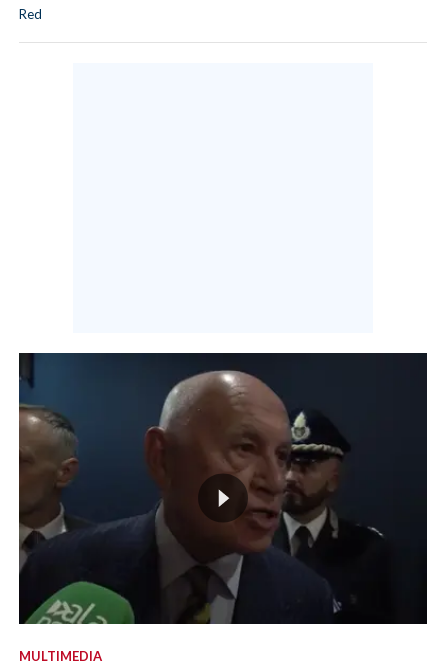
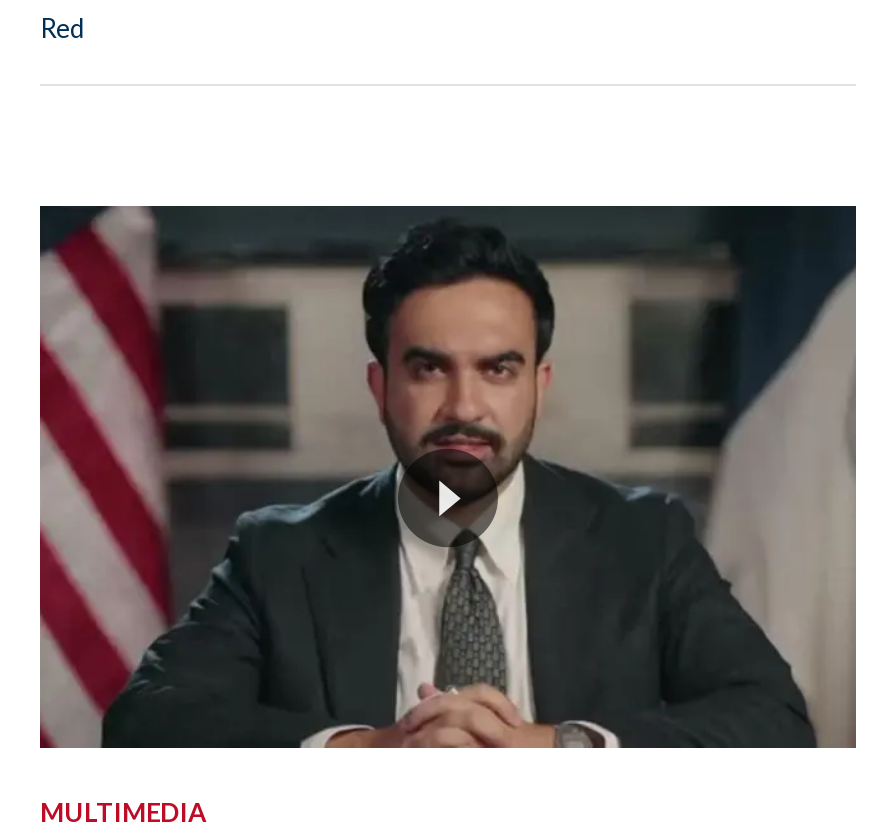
- [image]
+ [image]
